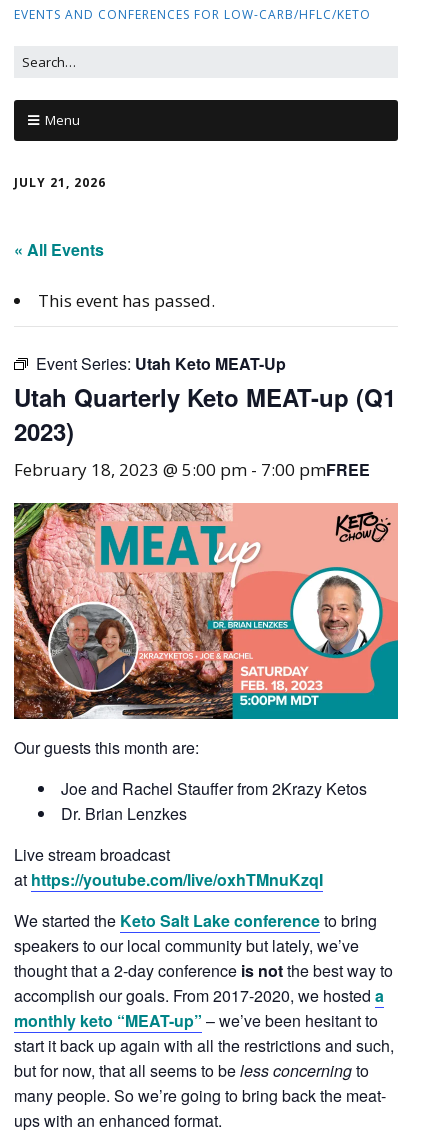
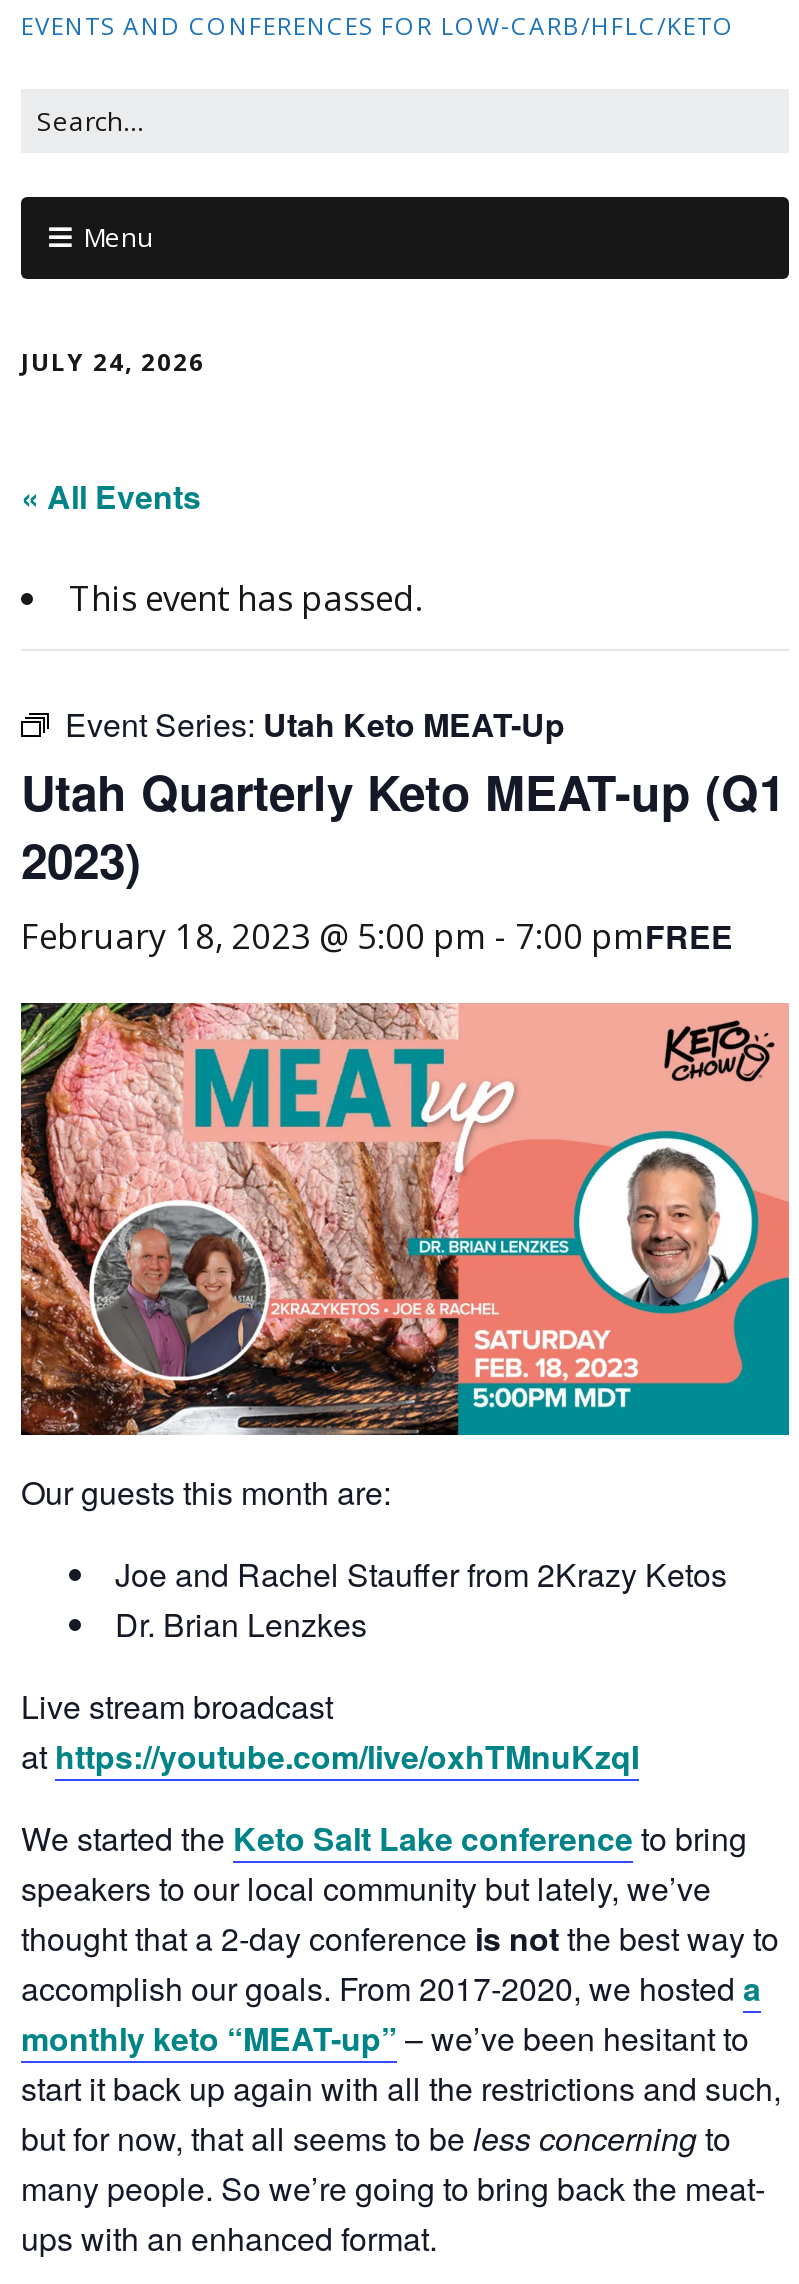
- JULY 21, 2026
+ JULY 24, 2026
